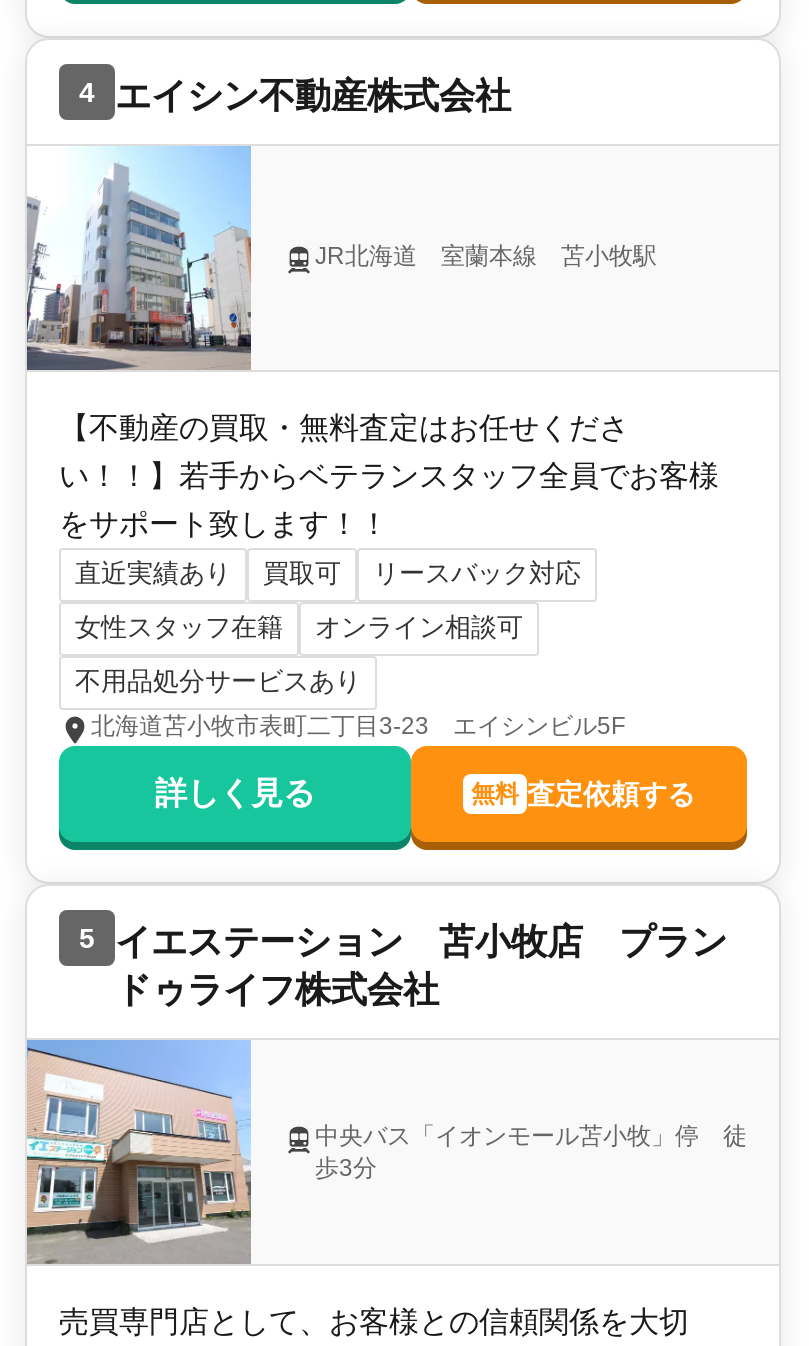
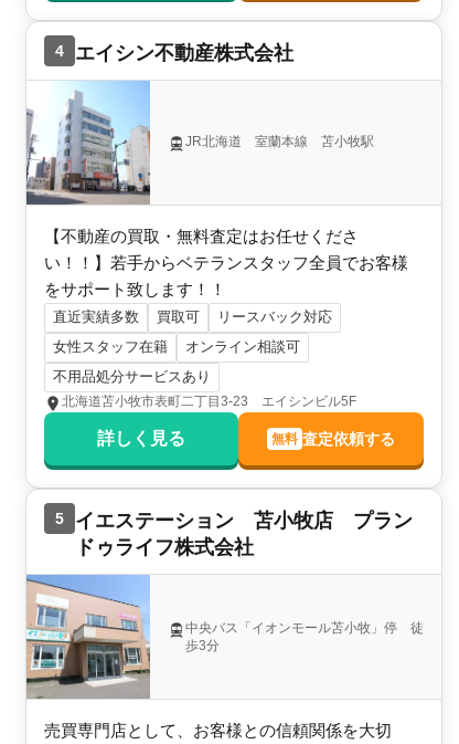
- 直近実績あり
+ 直近実績多数
